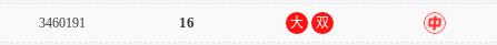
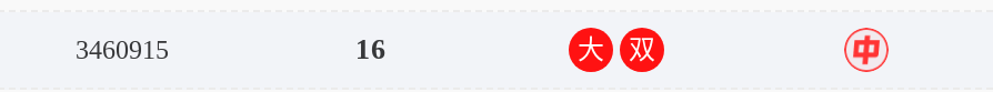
- 3460191
+ 3460915
